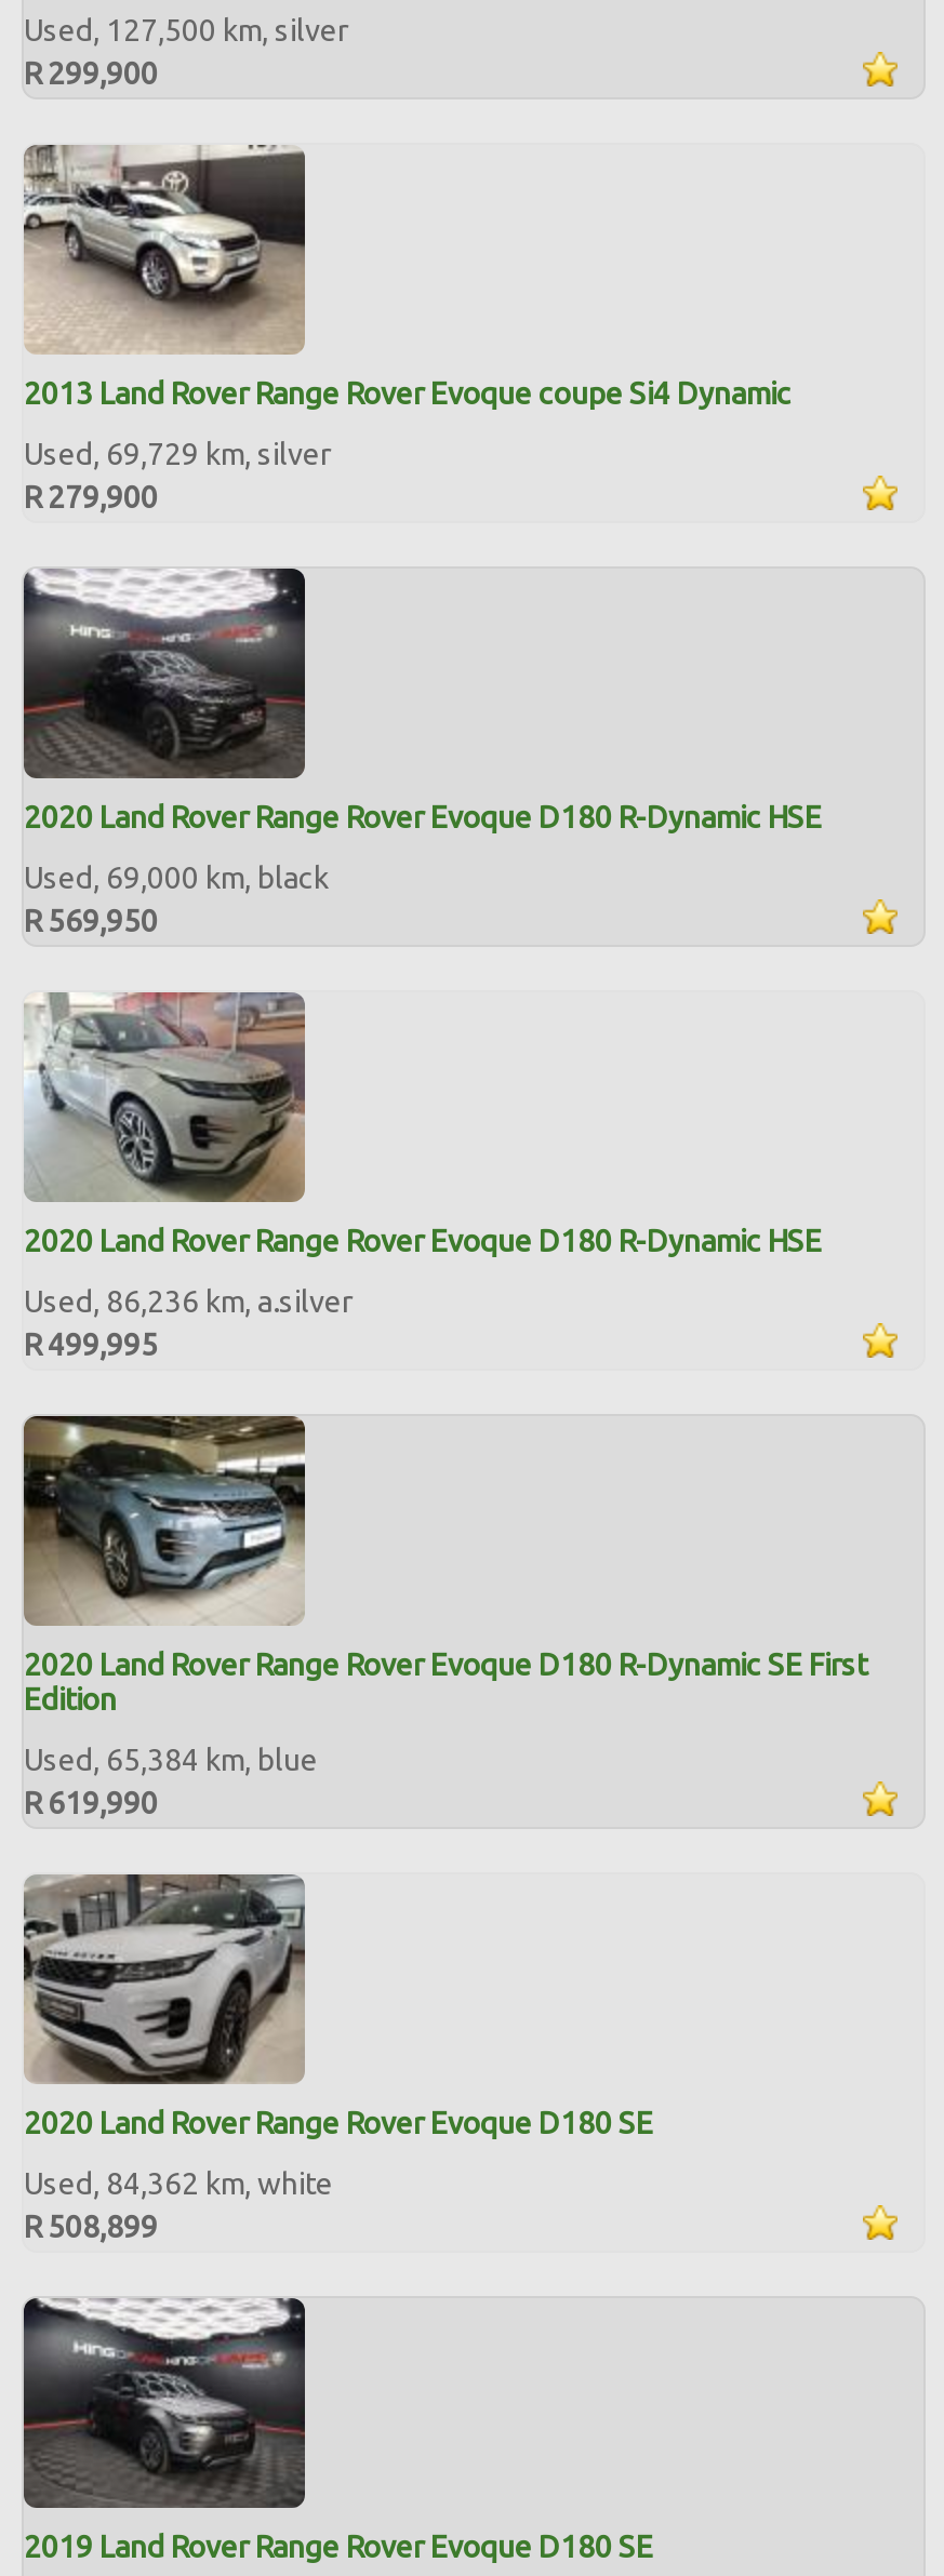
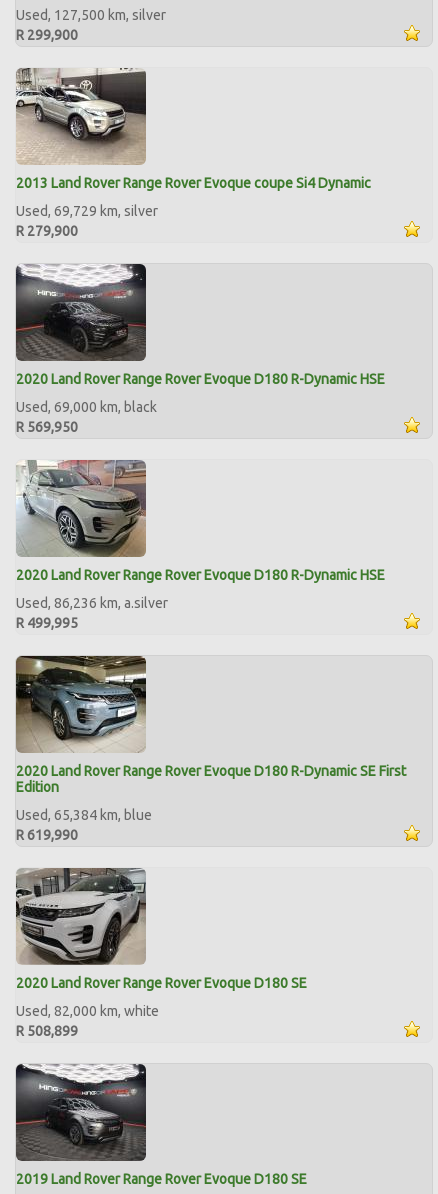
- Used, 84,362 km, white
+ Used, 82,000 km, white
